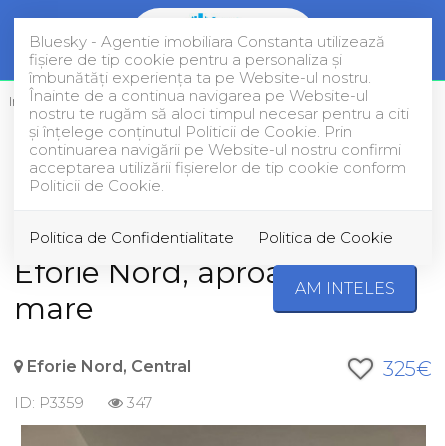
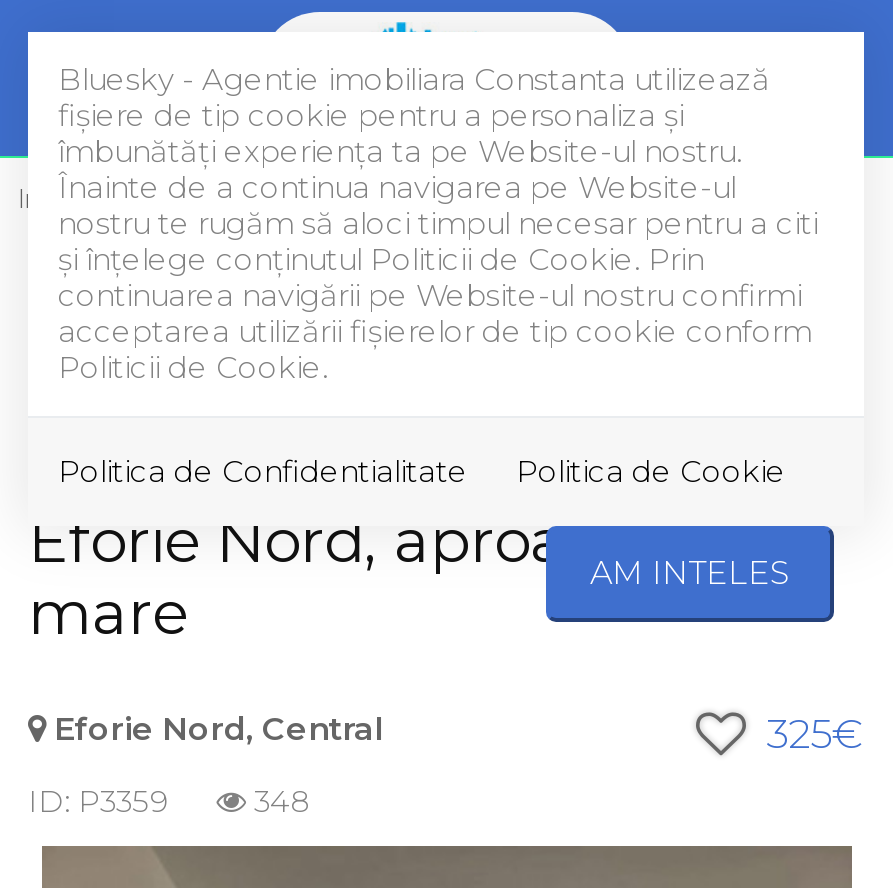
- 347
+ 348
